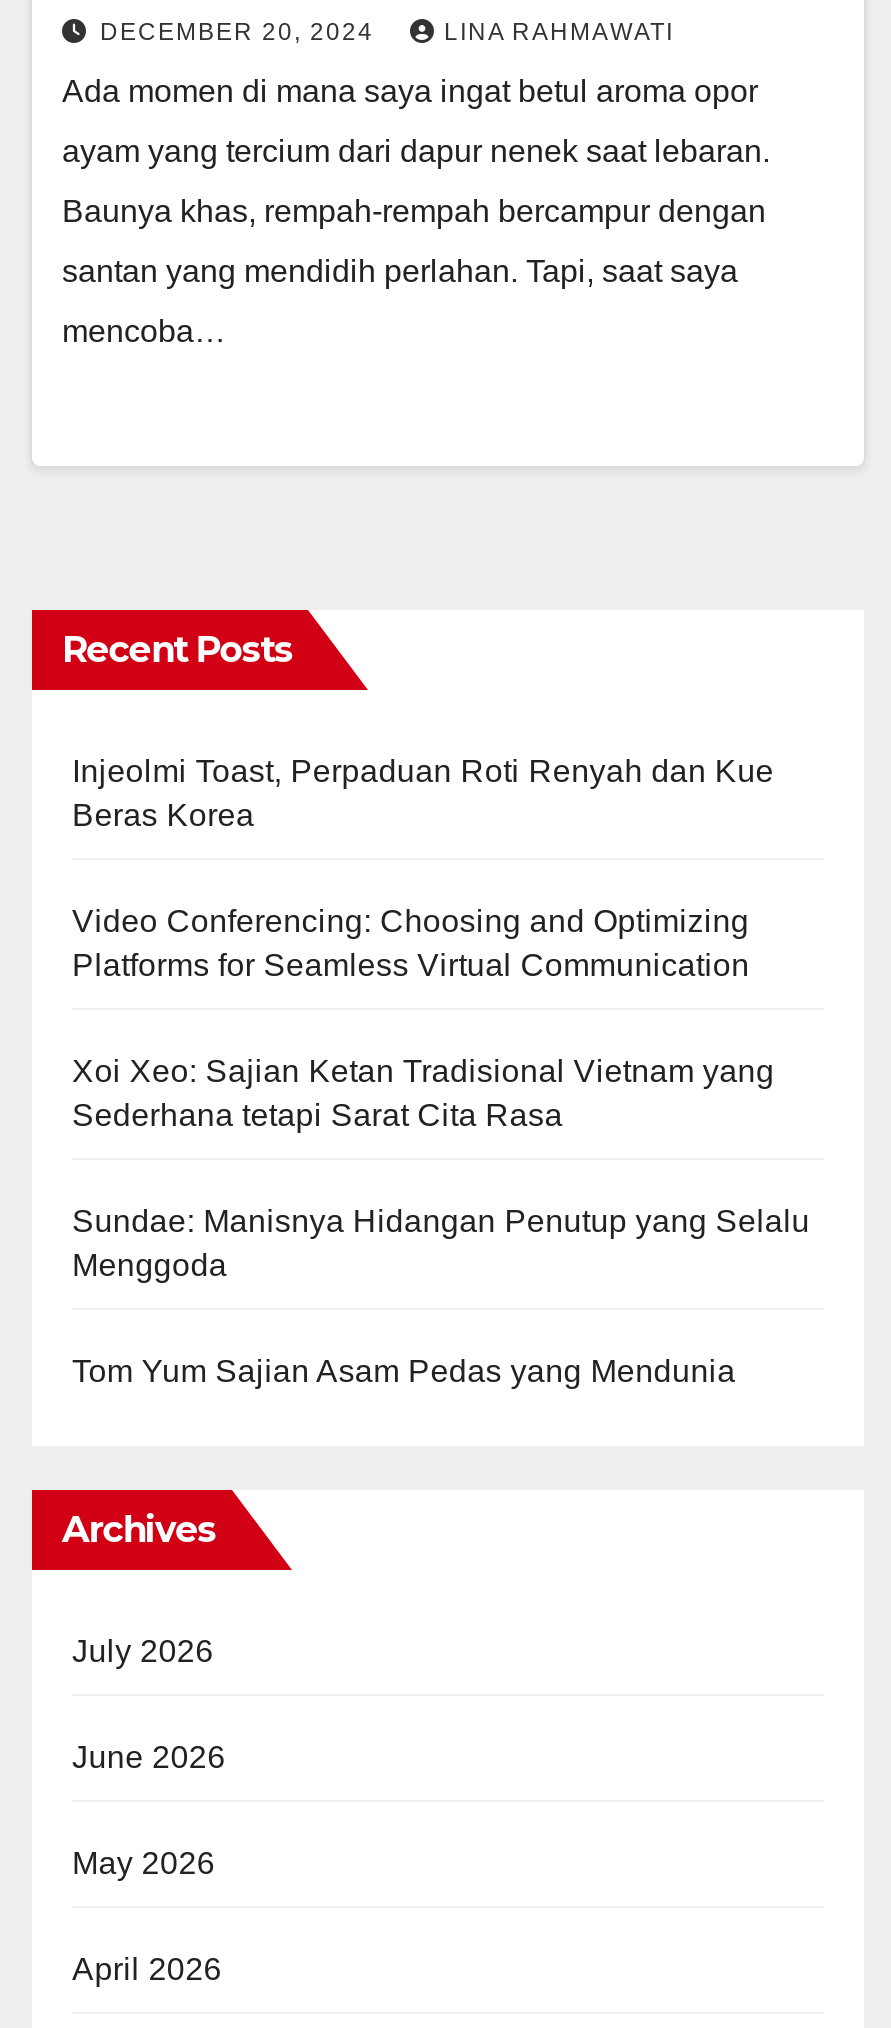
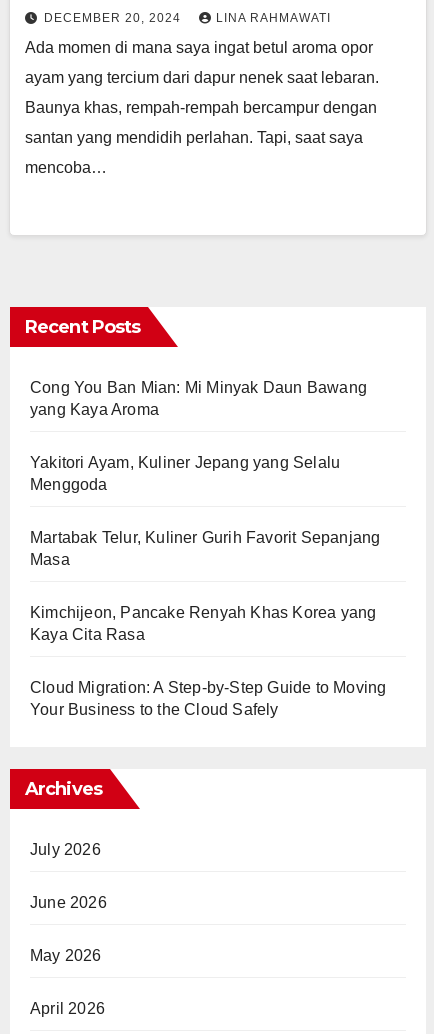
- Injeolmi Toast, Perpaduan Roti Renyah dan Kue
- Beras Korea
- Video Conferencing: Choosing and Optimizing
- Platforms for Seamless Virtual Communication
- Xoi Xeo: Sajian Ketan Tradisional Vietnam yang
- Sederhana tetapi Sarat Cita Rasa
- Sundae: Manisnya Hidangan Penutup yang Selalu
+ Cong You Ban Mian: Mi Minyak Daun Bawang
+ yang Kaya Aroma
+ Yakitori Ayam, Kuliner Jepang yang Selalu

moved up: Menggoda

- Tom Yum Sajian Asam Pedas yang Mendunia
+ Martabak Telur, Kuliner Gurih Favorit Sepanjang
+ Masa
+ Kimchijeon, Pancake Renyah Khas Korea yang
+ Kaya Cita Rasa
+ Cloud Migration: A Step-by-Step Guide to Moving
+ Your Business to the Cloud Safely
